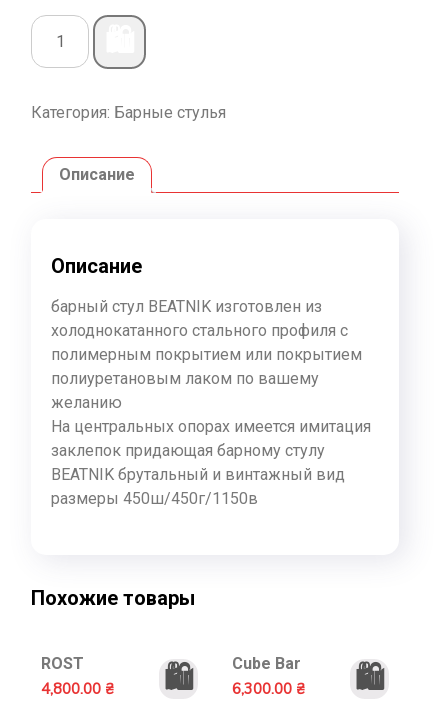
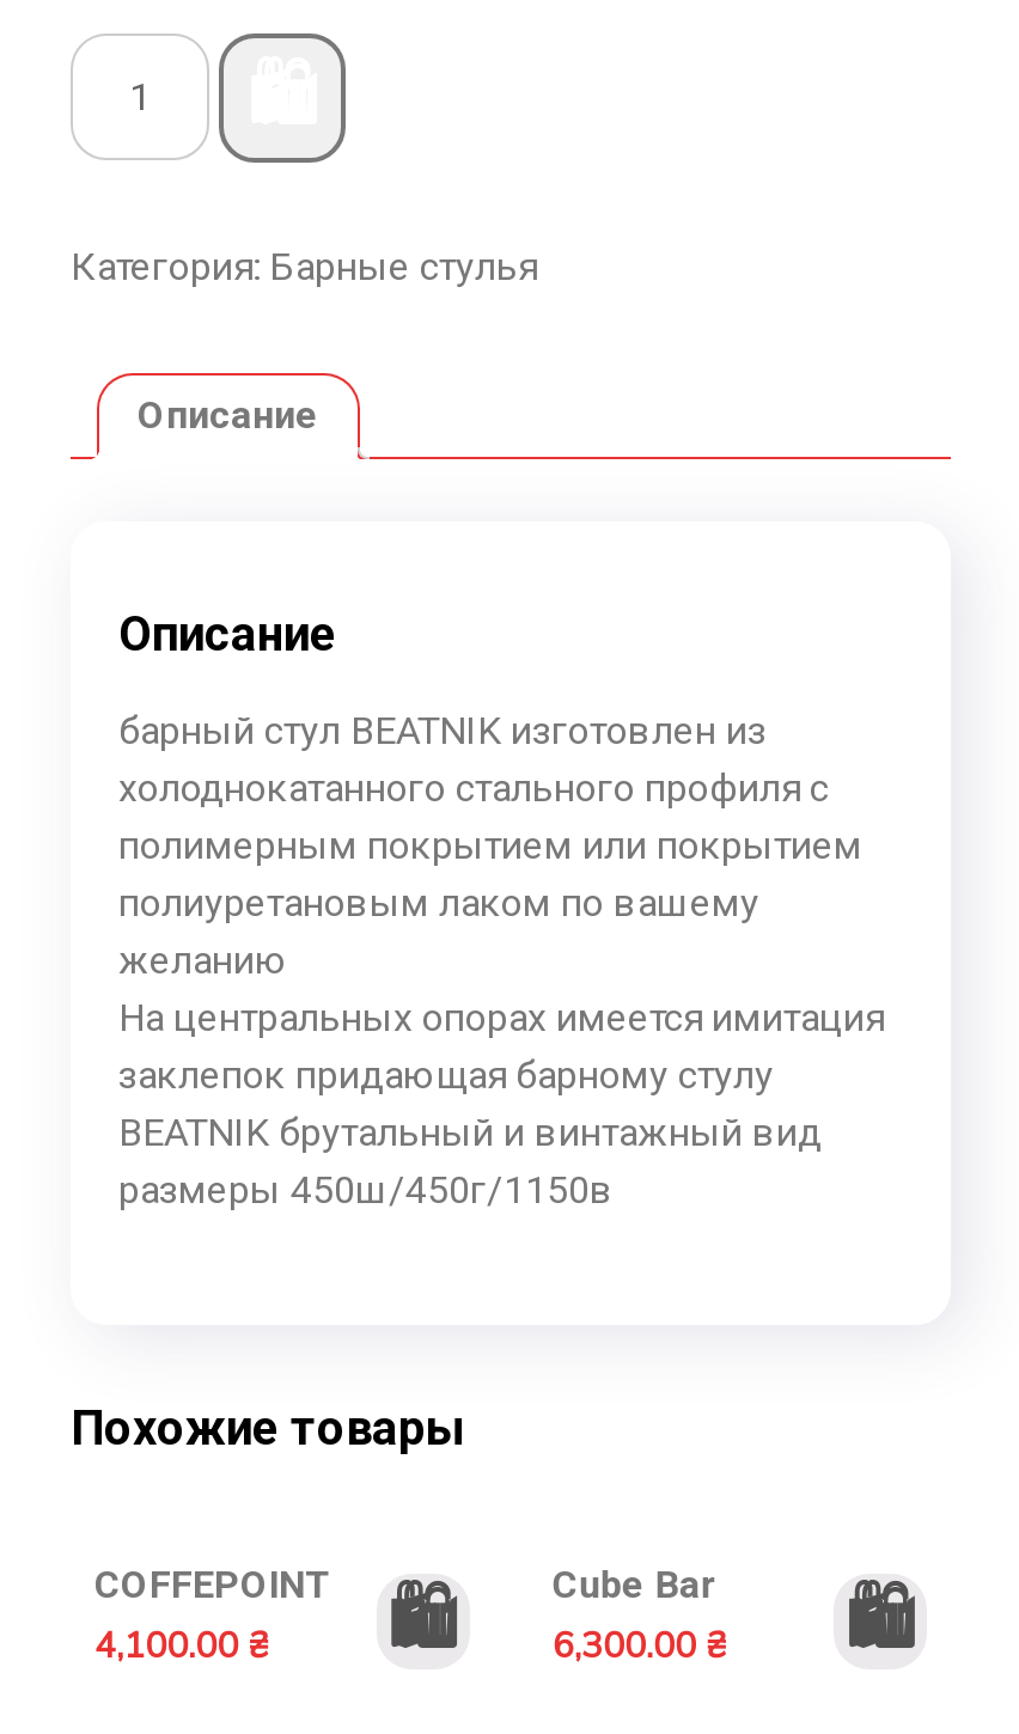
- ROST
- 4,800.00 ₴
+ COFFEPOINT
+ 4,100.00 ₴
